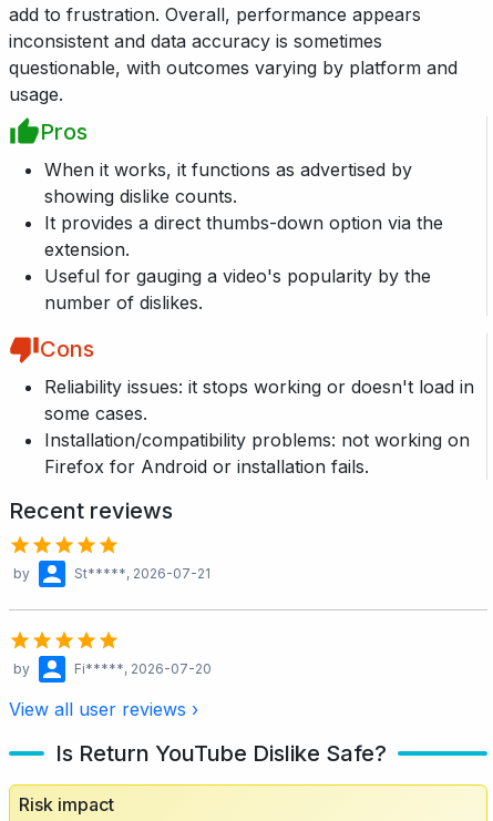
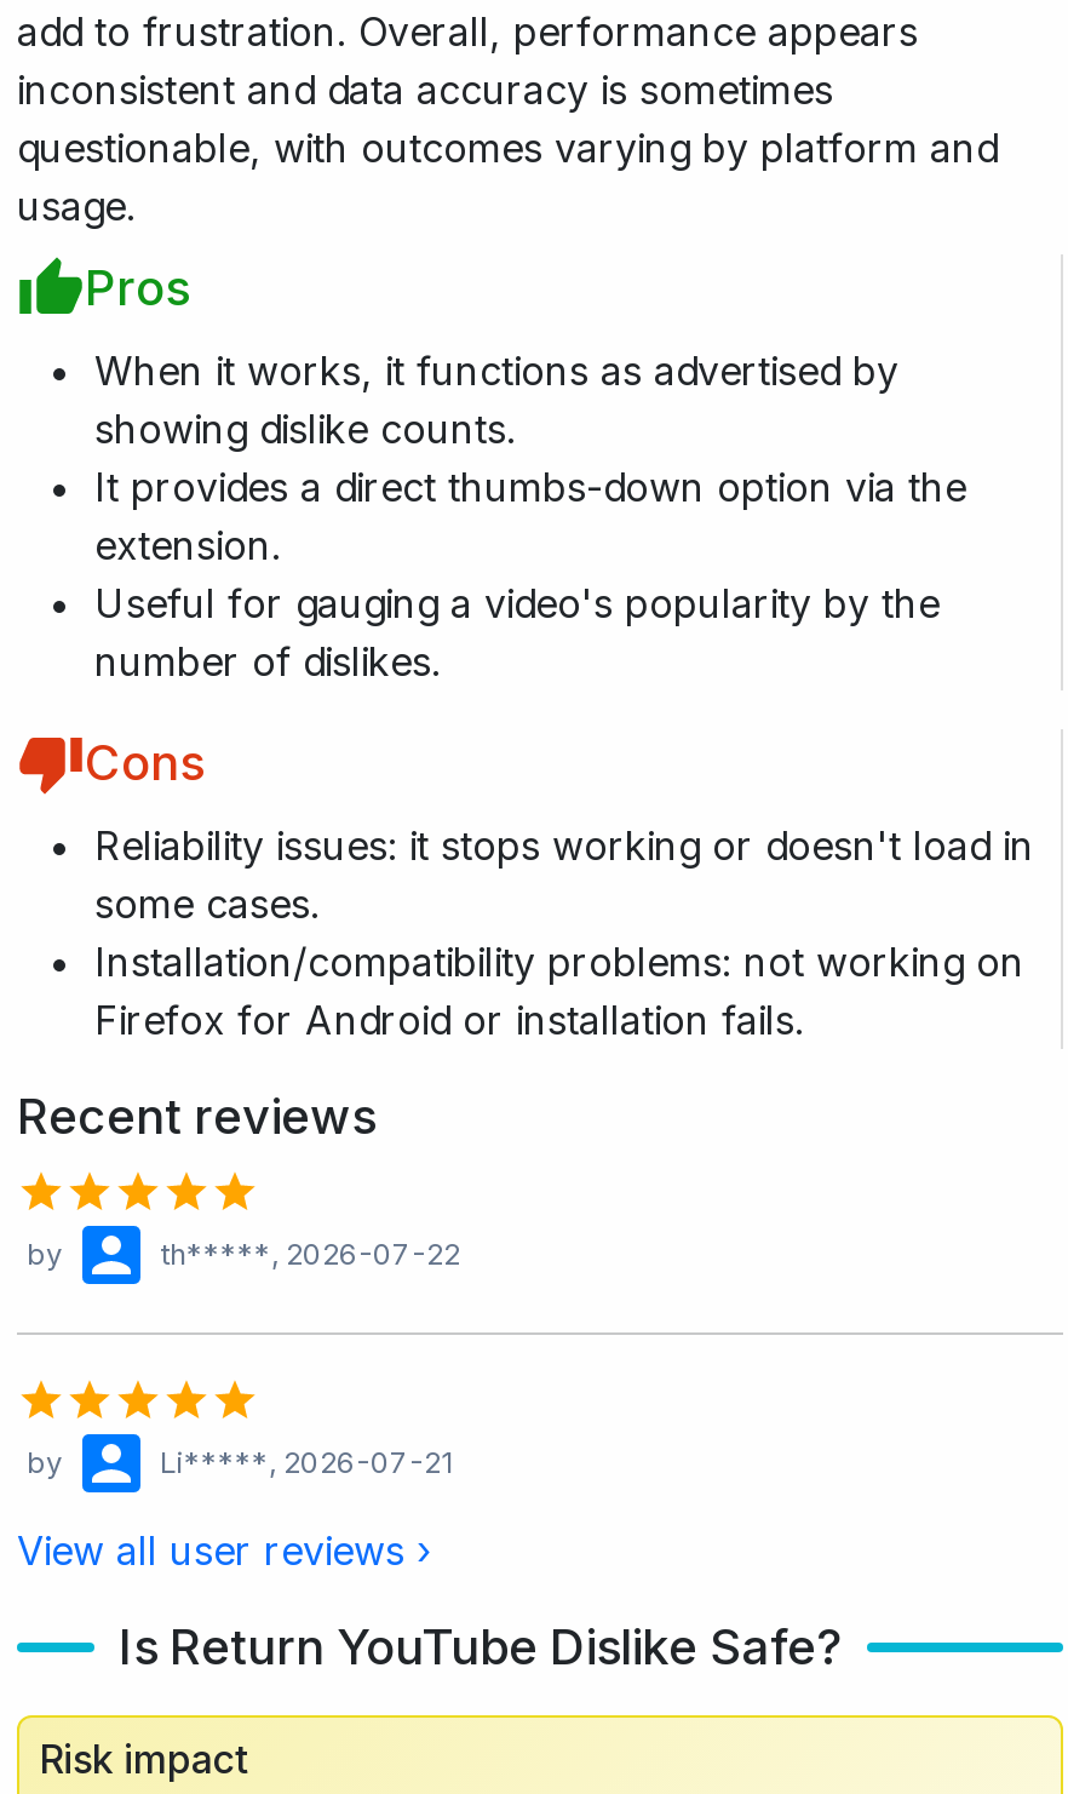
- St*****, 2026-07-21
+ th*****, 2026-07-22

- Fi*****, 2026-07-20
+ Li*****, 2026-07-21
